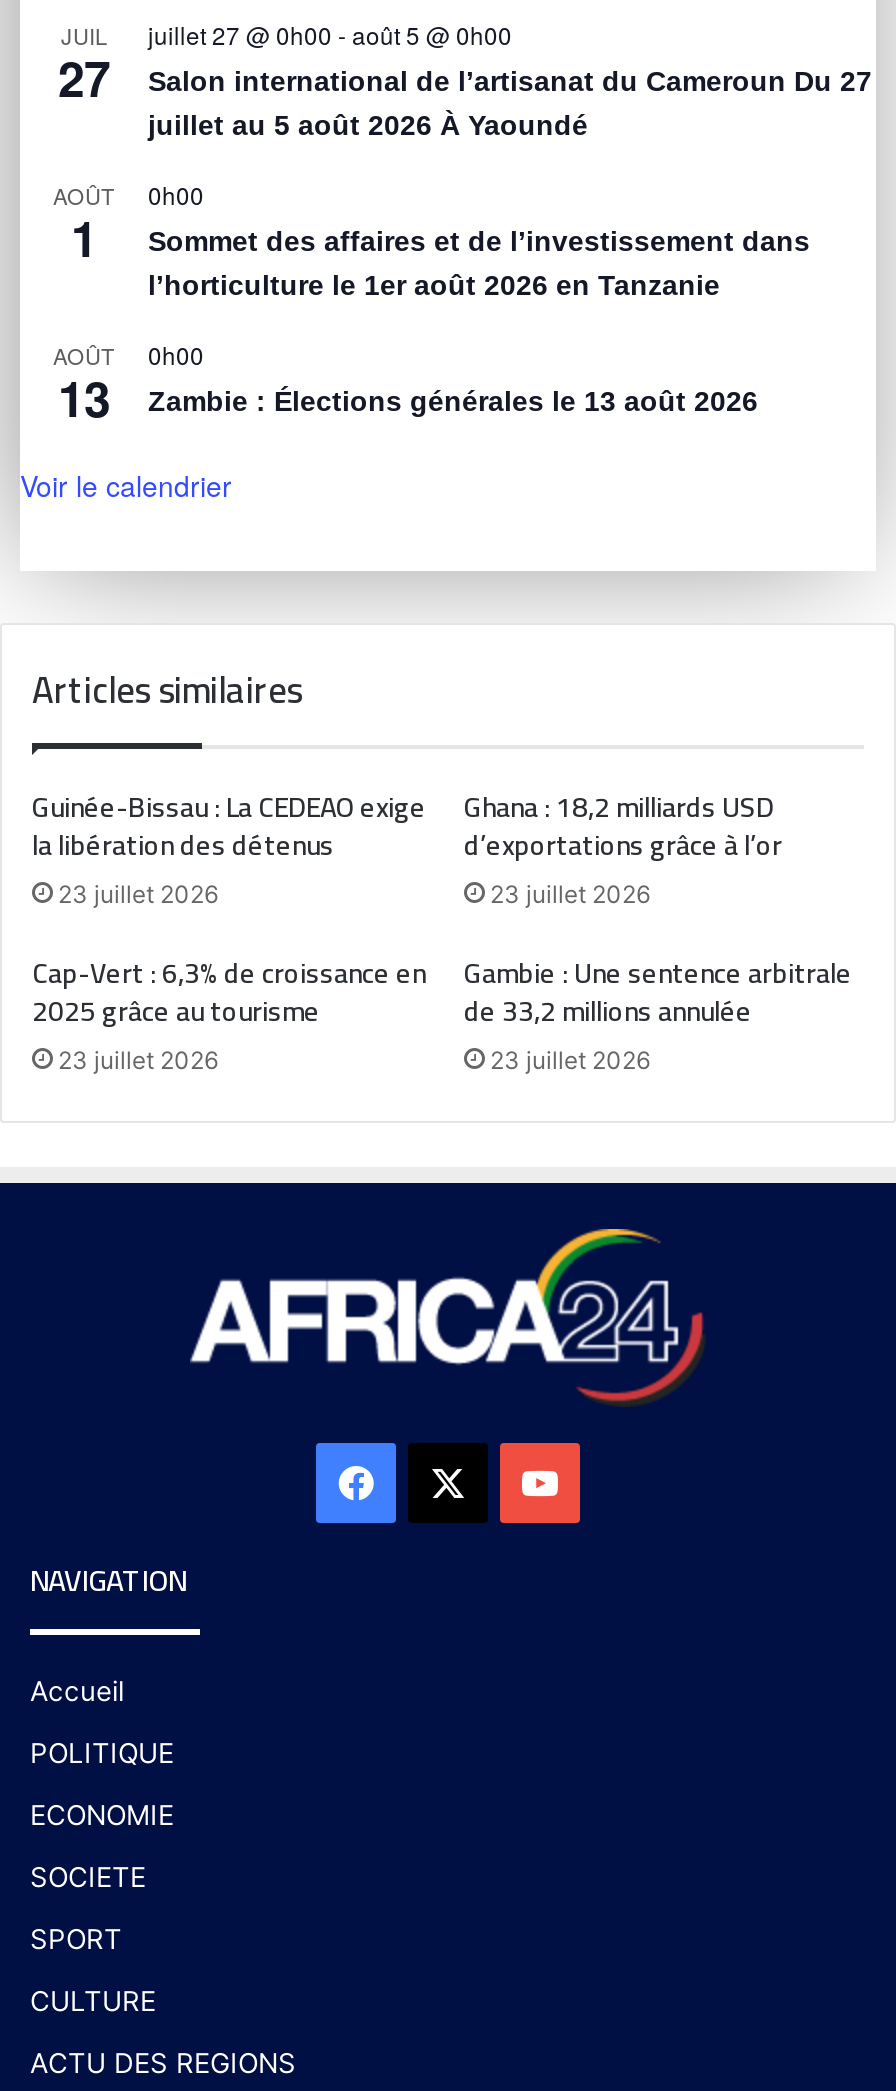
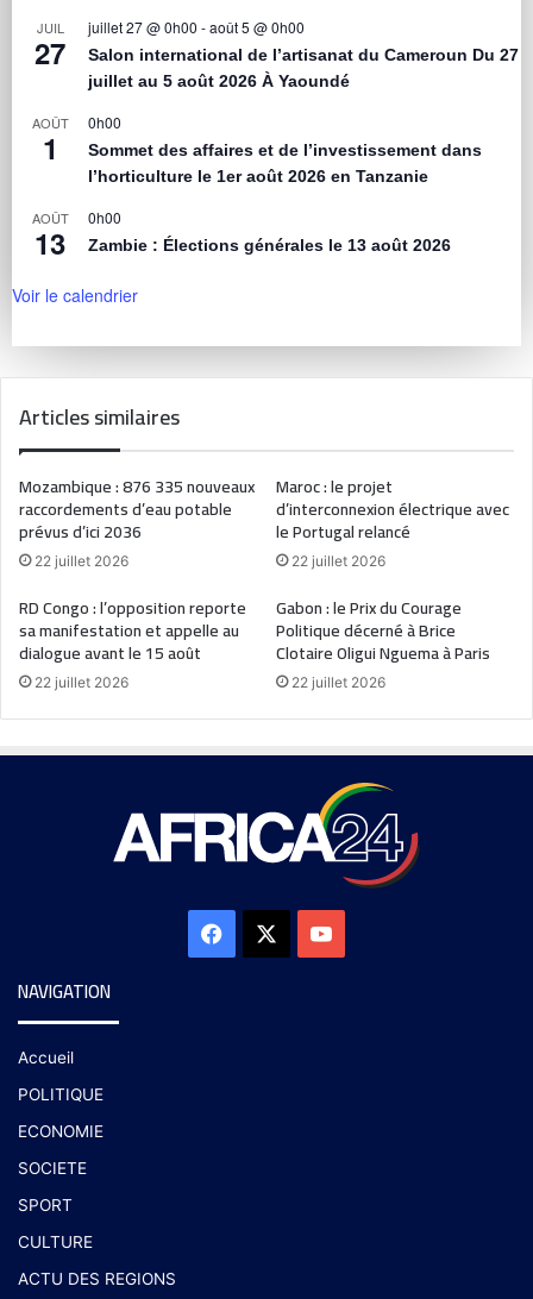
- Guinée-Bissau : La CEDEAO exige
- la libération des détenus
- 23 juillet 2026
+ Mozambique : 876 335 nouveaux
+ raccordements d’eau potable
+ prévus d’ici 2036
+ 22 juillet 2026

- Ghana : 18,2 milliards USD
- d’exportations grâce à l’or
- 23 juillet 2026
+ Maroc : le projet
+ d’interconnexion électrique avec
+ le Portugal relancé
+ 22 juillet 2026

- Cap-Vert : 6,3% de croissance en
- 2025 grâce au tourisme
- 23 juillet 2026
+ RD Congo : l’opposition reporte
+ sa manifestation et appelle au
+ dialogue avant le 15 août
+ 22 juillet 2026

- Gambie : Une sentence arbitrale
- de 33,2 millions annulée
- 23 juillet 2026
+ Gabon : le Prix du Courage
+ Politique décerné à Brice
+ Clotaire Oligui Nguema à Paris
+ 22 juillet 2026
